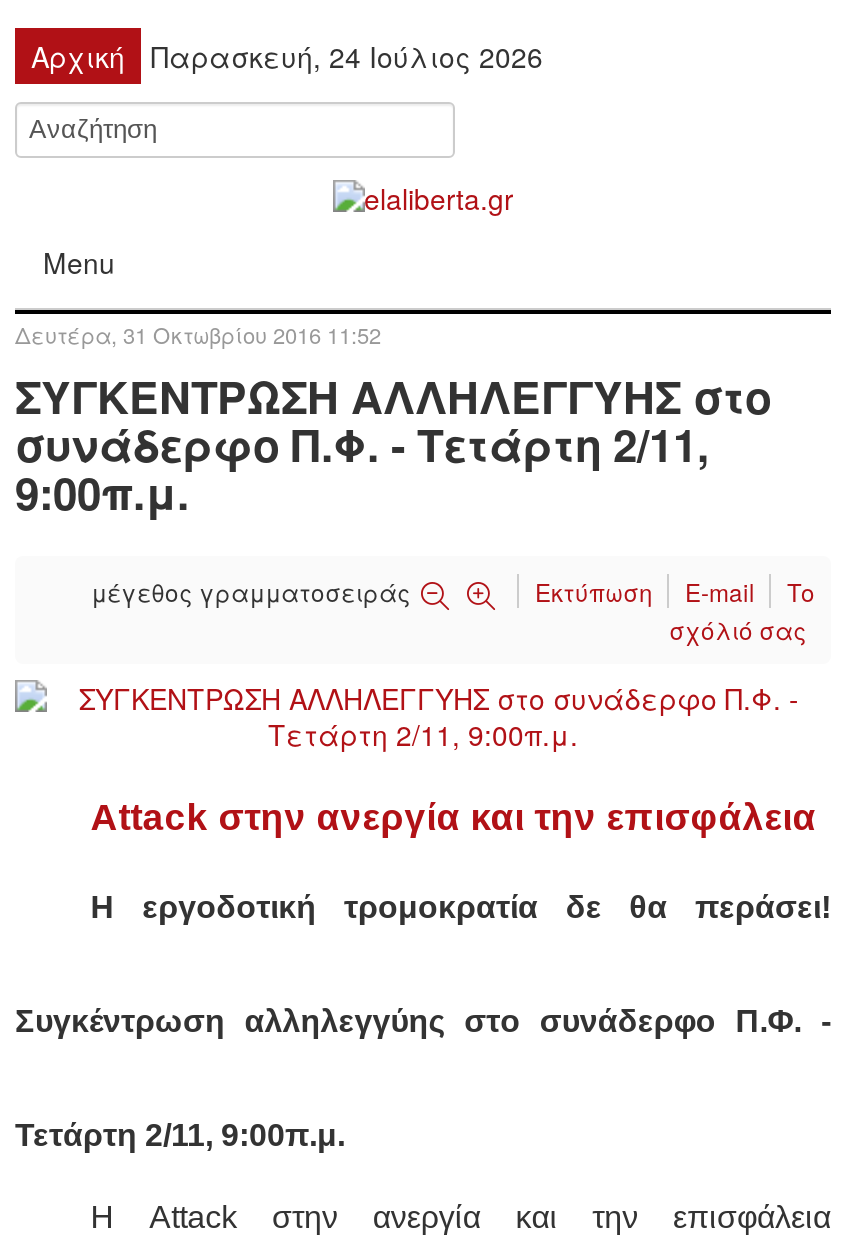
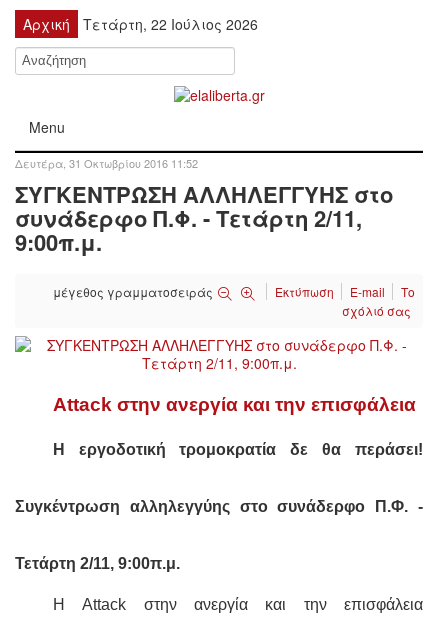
- Παρασκευή, 24 Ιούλιος 2026
+ Τετάρτη, 22 Ιούλιος 2026
